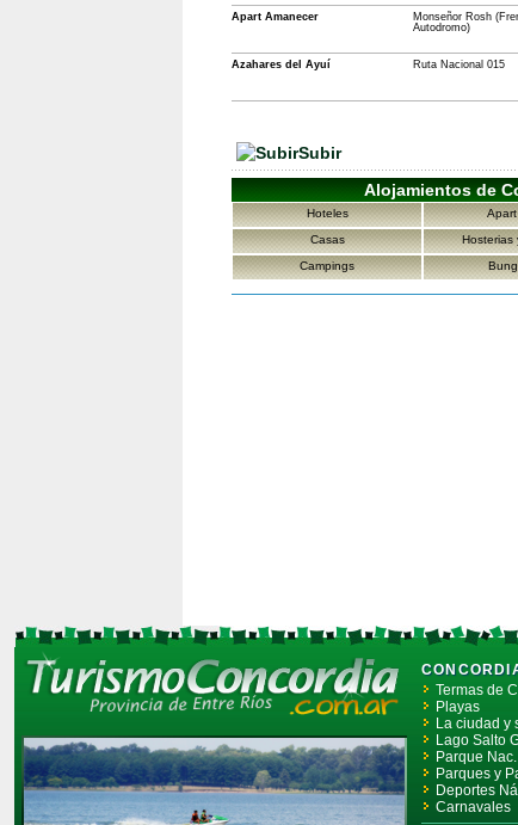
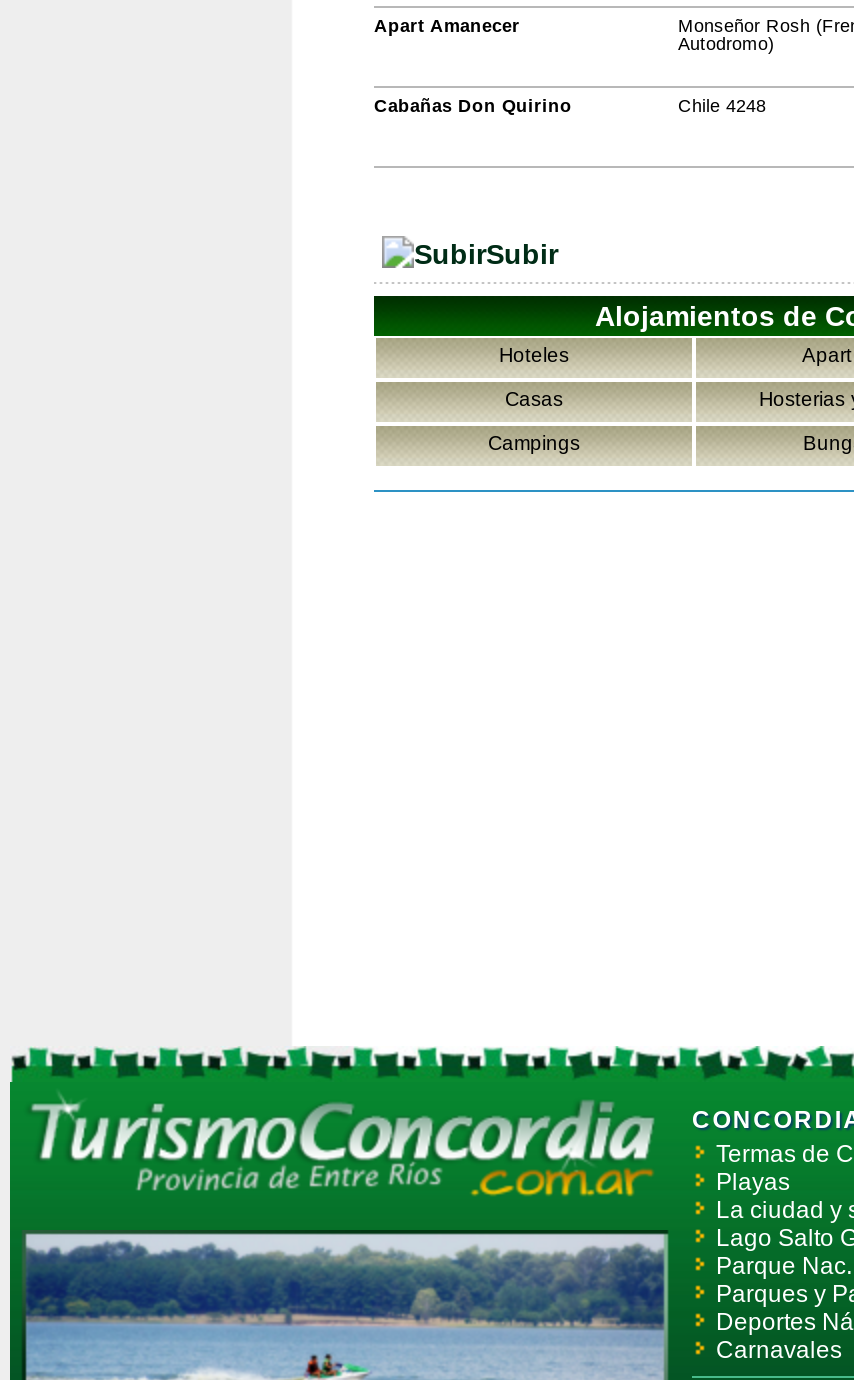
- Azahares del Ayuí
- Ruta Nacional 015
+ Cabañas Don Quirino
+ Chile 4248
